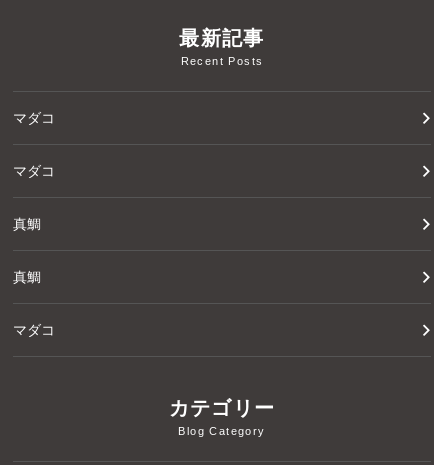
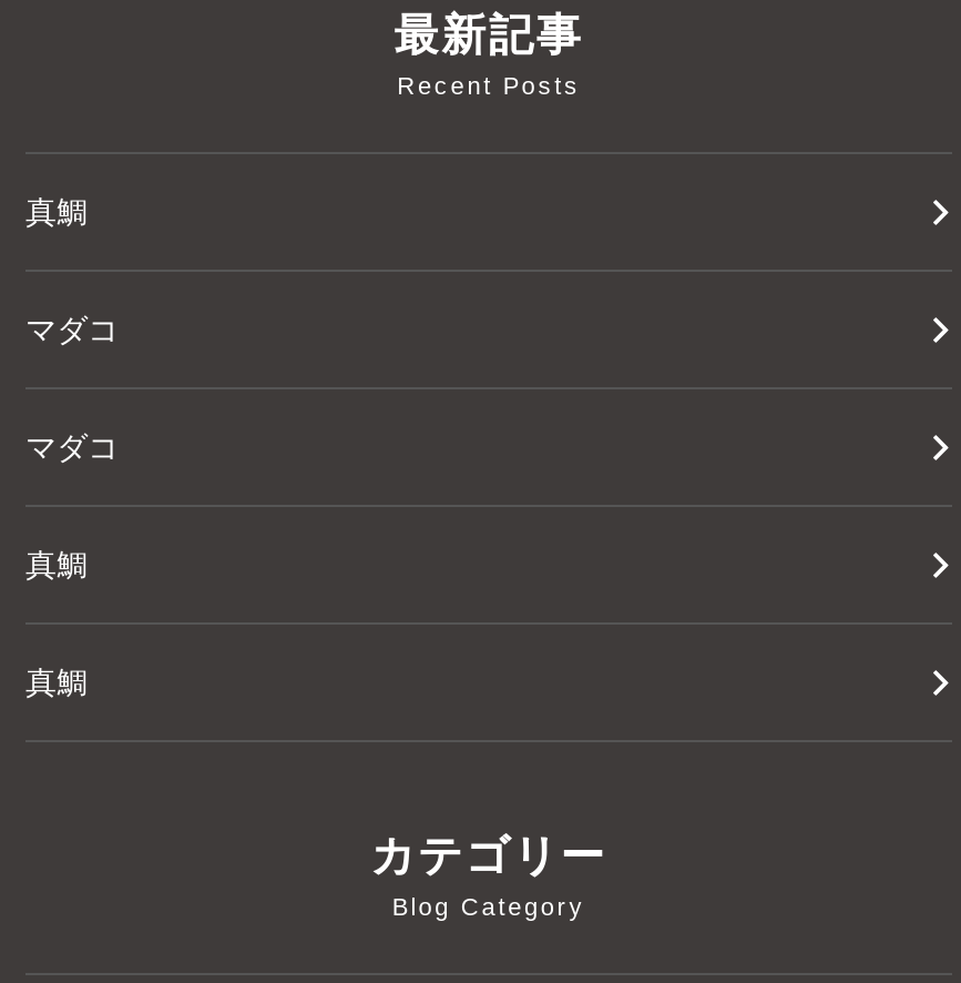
+ 真鯛

moved down: マダコ | マダコ | 真鯛 | 真鯛

- マダコ
